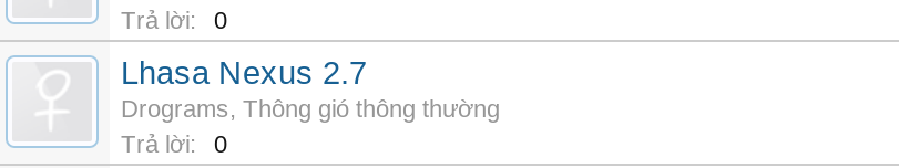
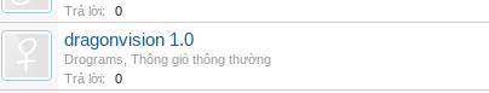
- Lhasa Nexus 2.7
+ dragonvision 1.0
